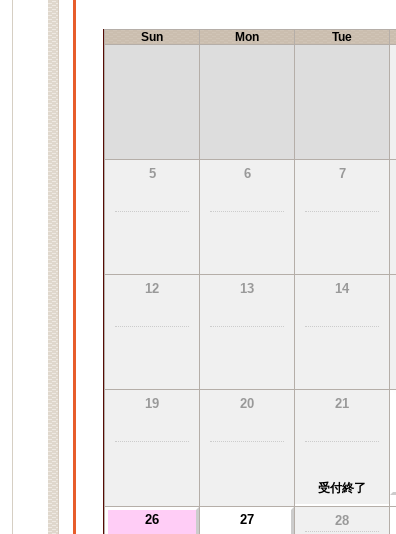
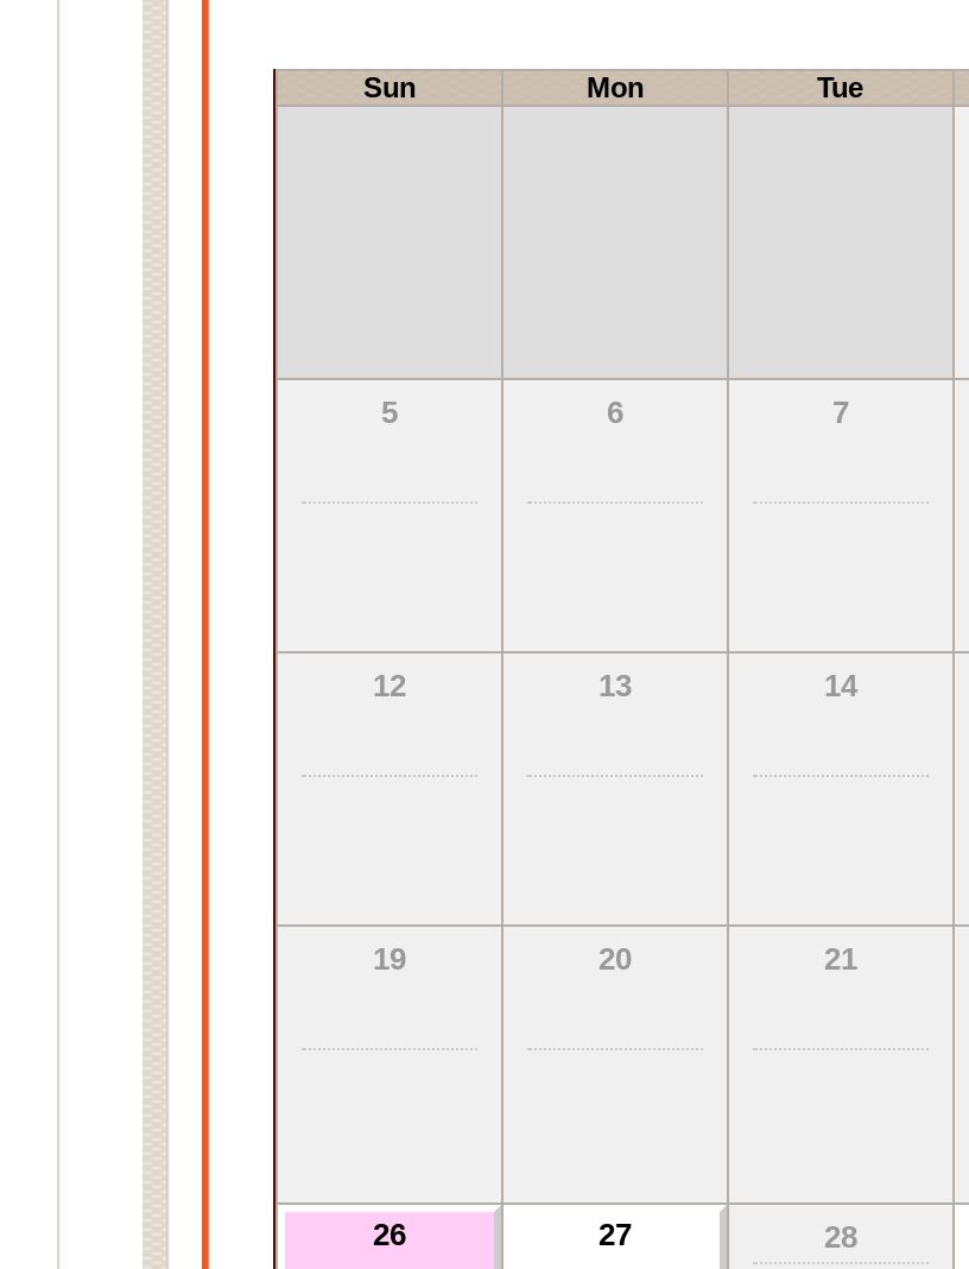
- 受付終了
